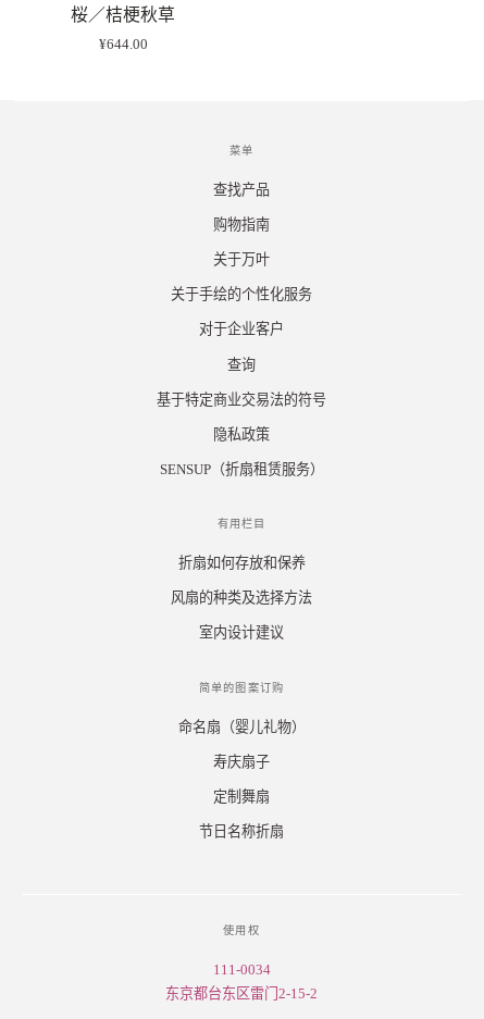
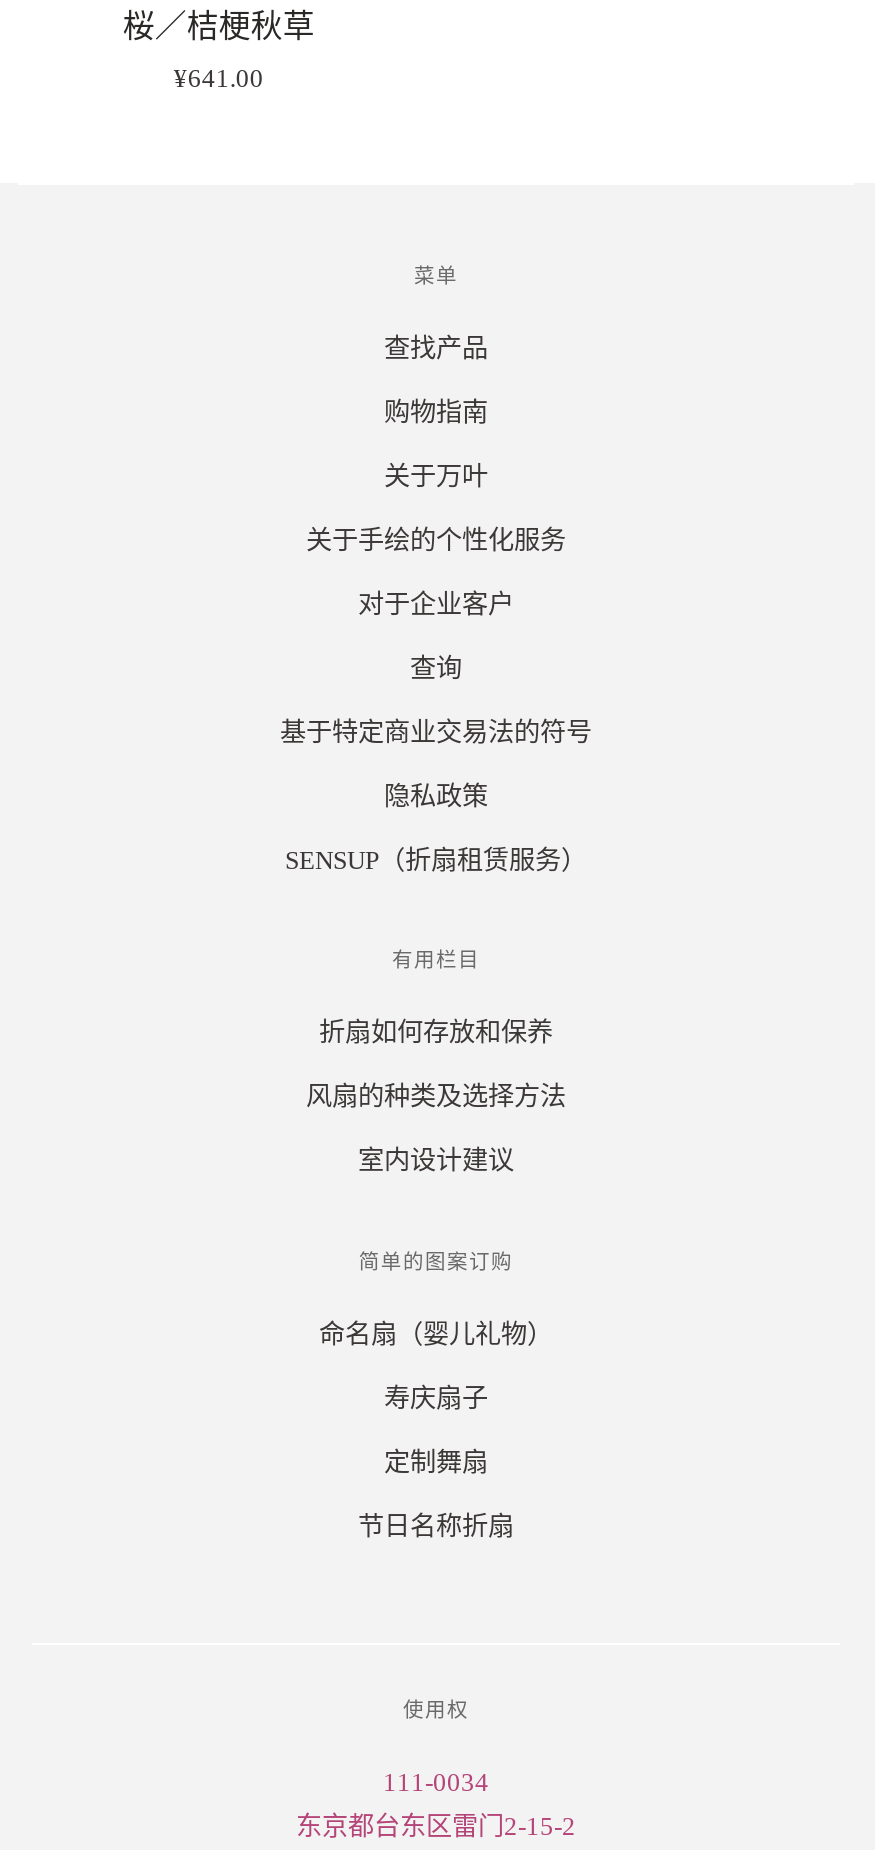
- ¥644.00
+ ¥641.00
